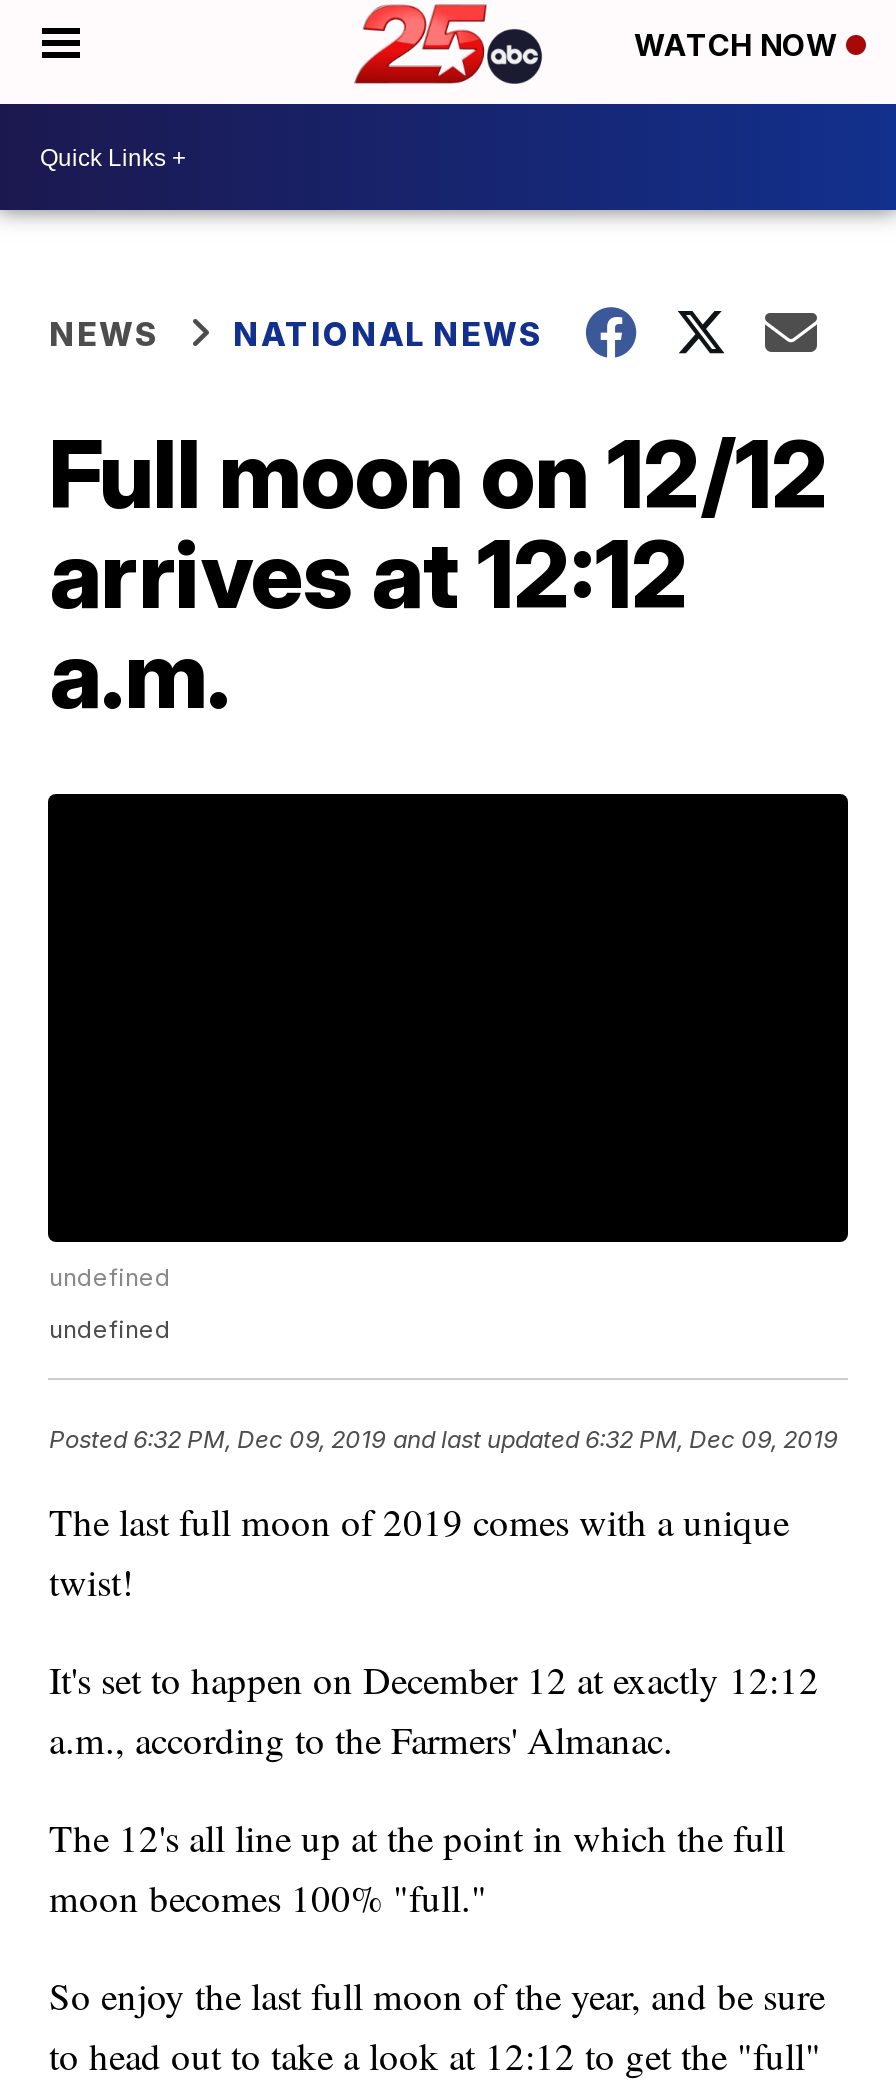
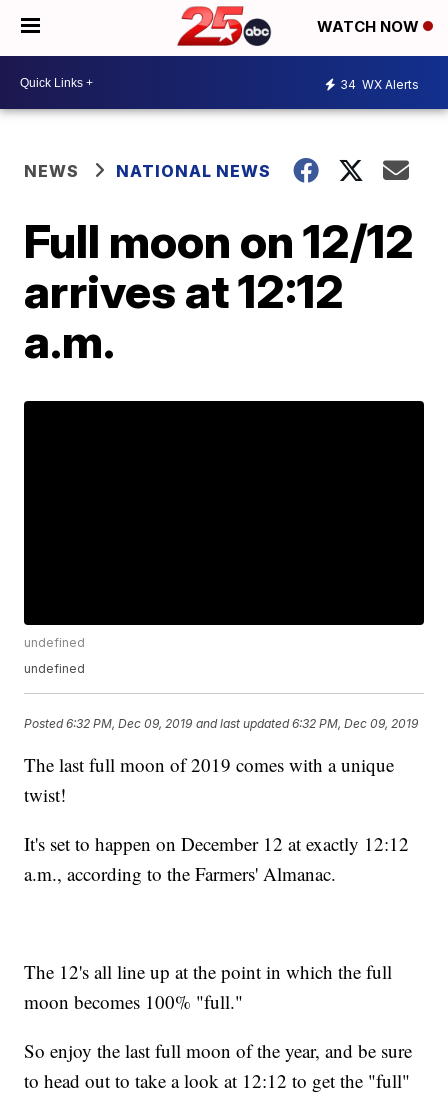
+ 34 WX Alerts
